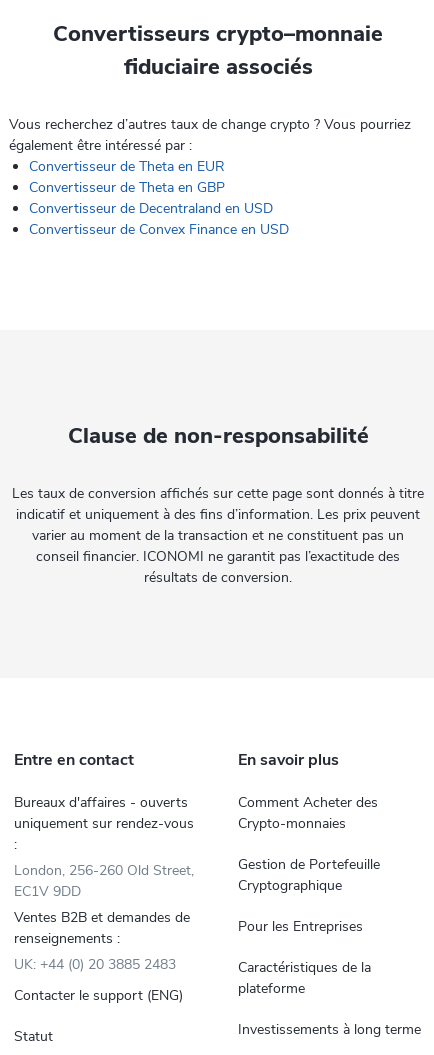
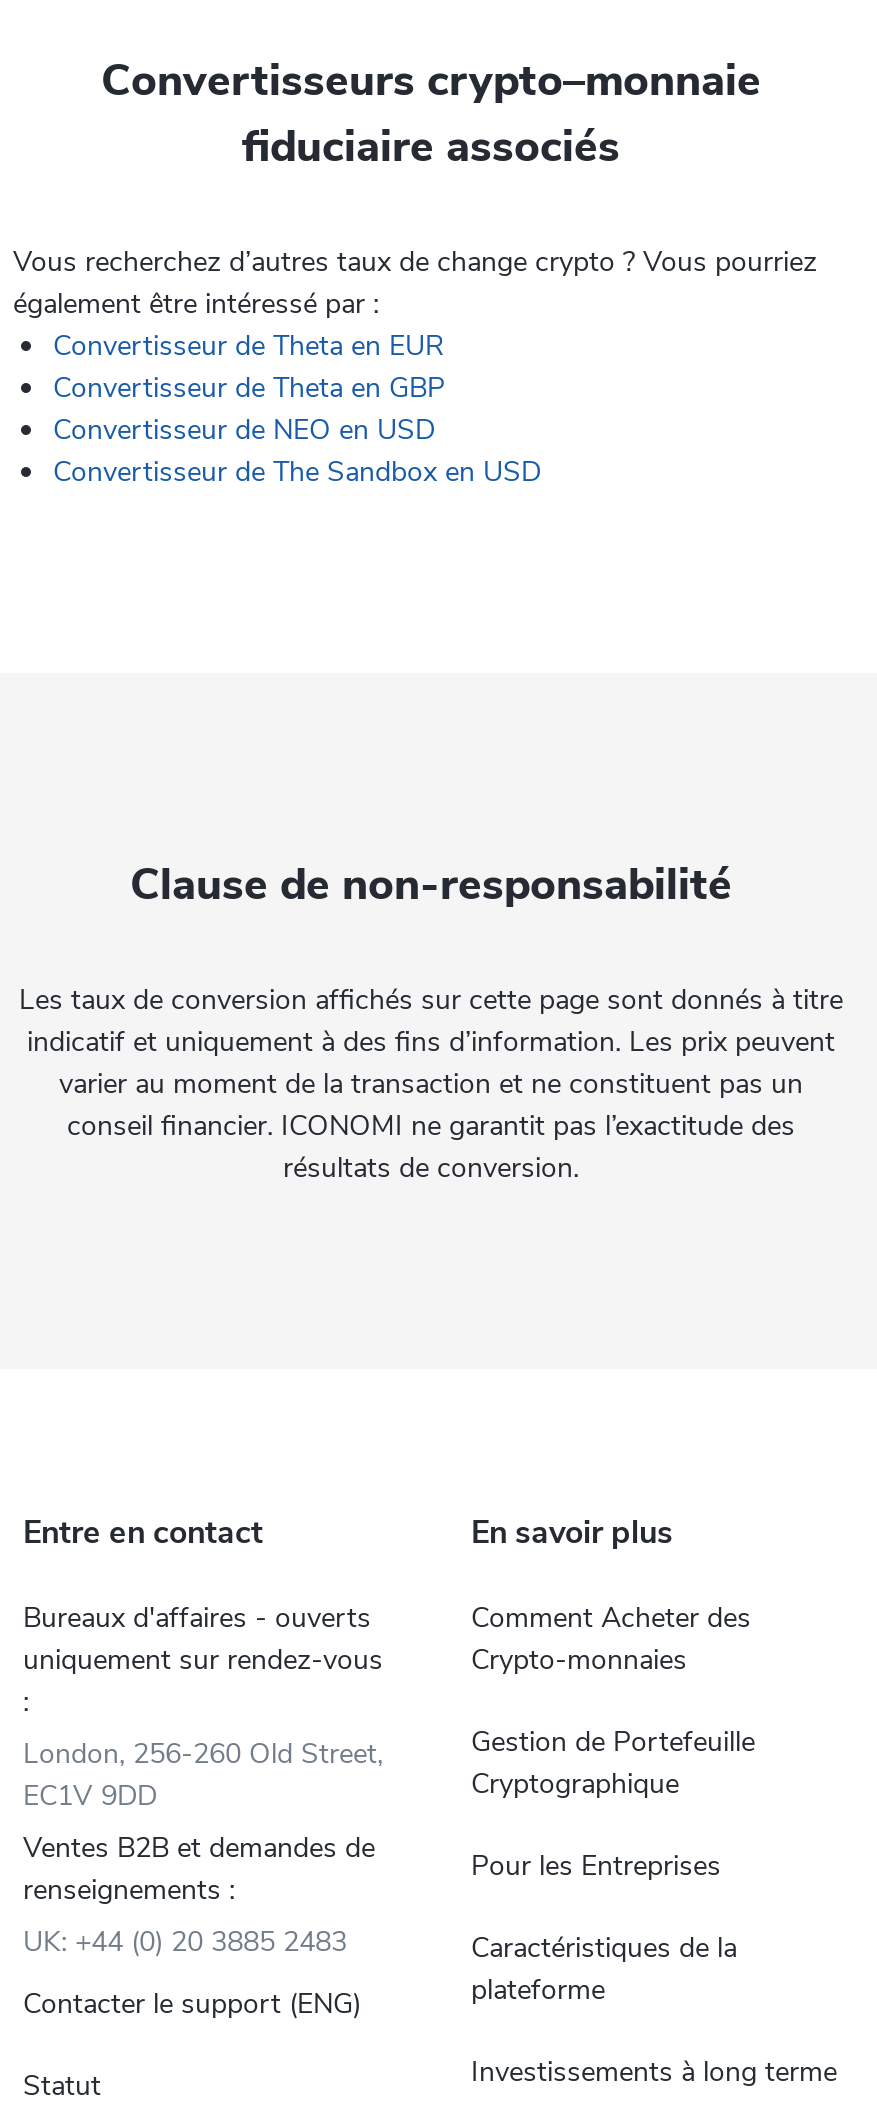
- Convertisseur de Decentraland en USD
+ Convertisseur de NEO en USD

- Convertisseur de Convex Finance en USD
+ Convertisseur de The Sandbox en USD
